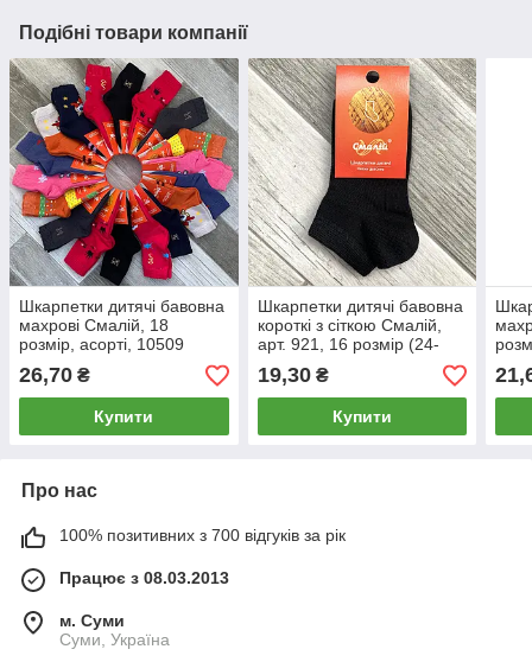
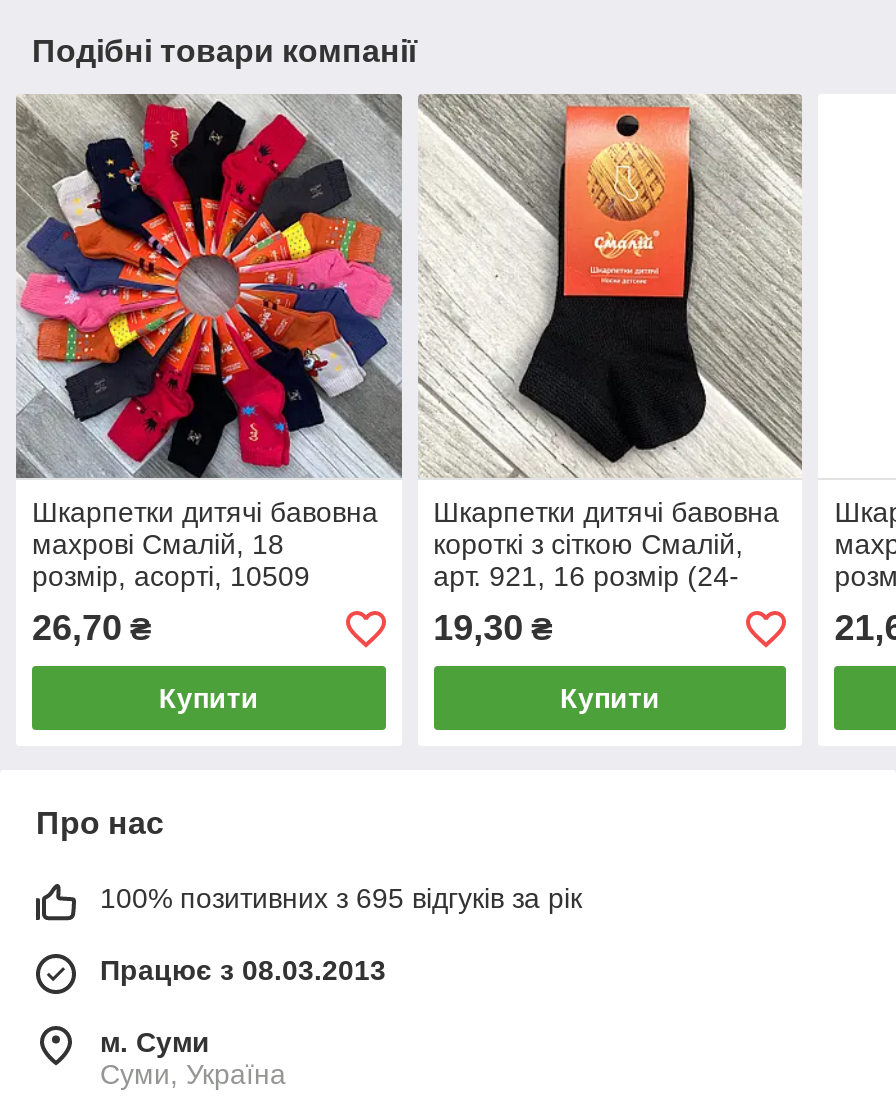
- 100% позитивних з 700 відгуків за рік
+ 100% позитивних з 695 відгуків за рік
